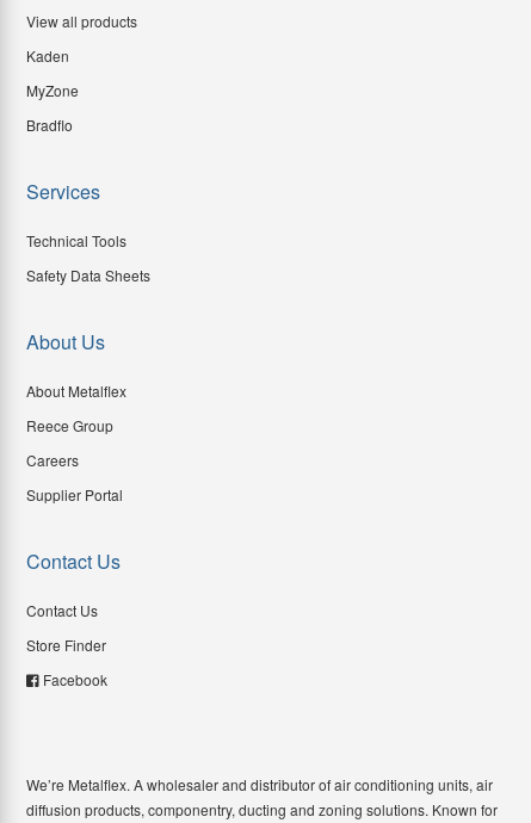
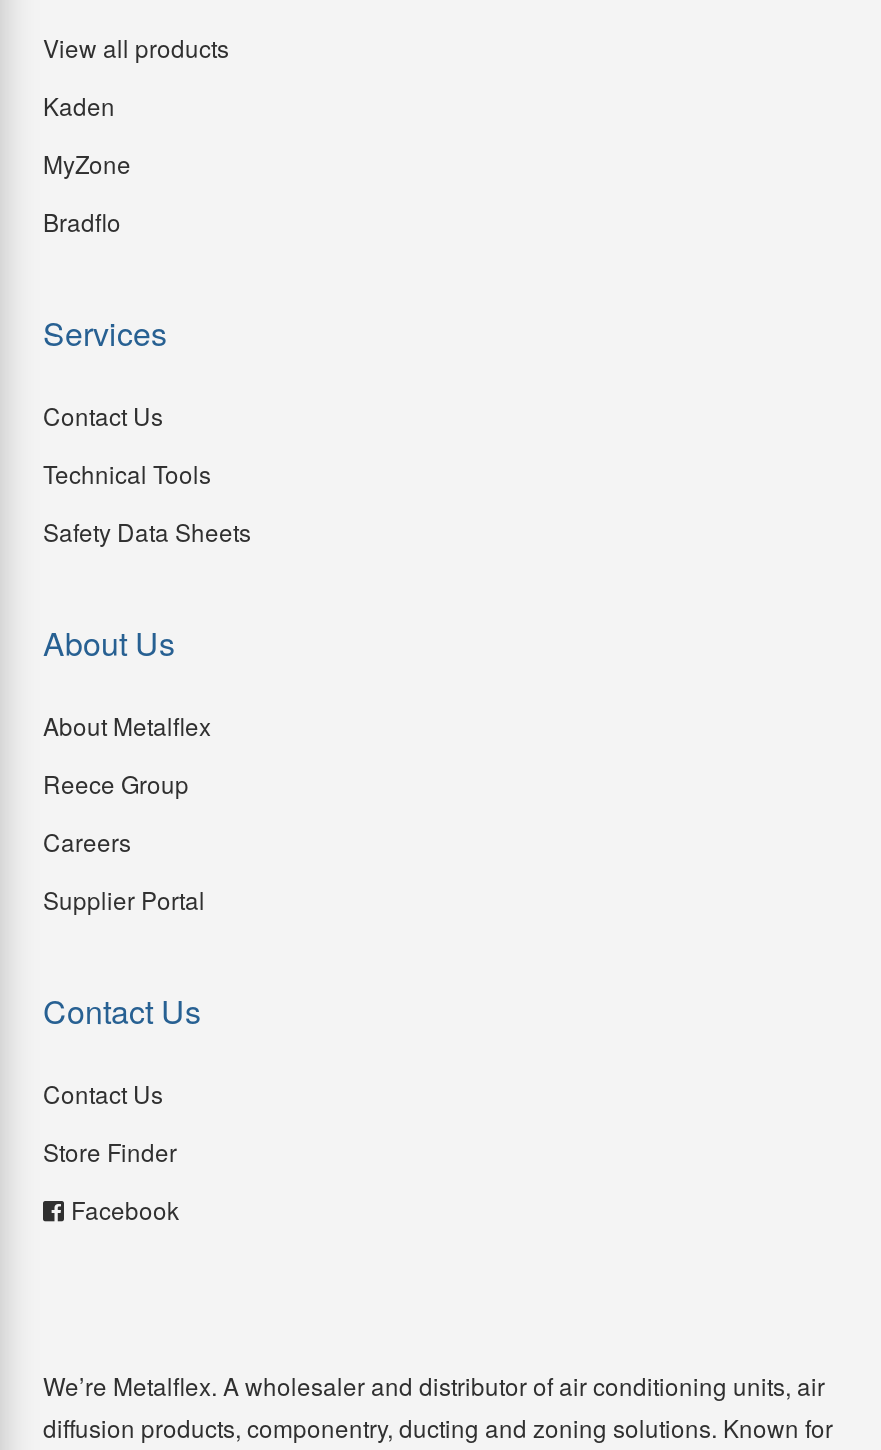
+ Contact Us
